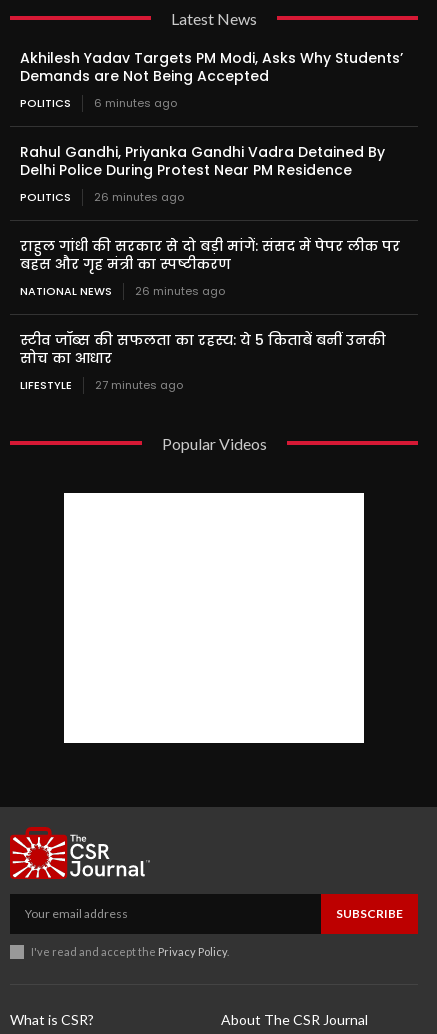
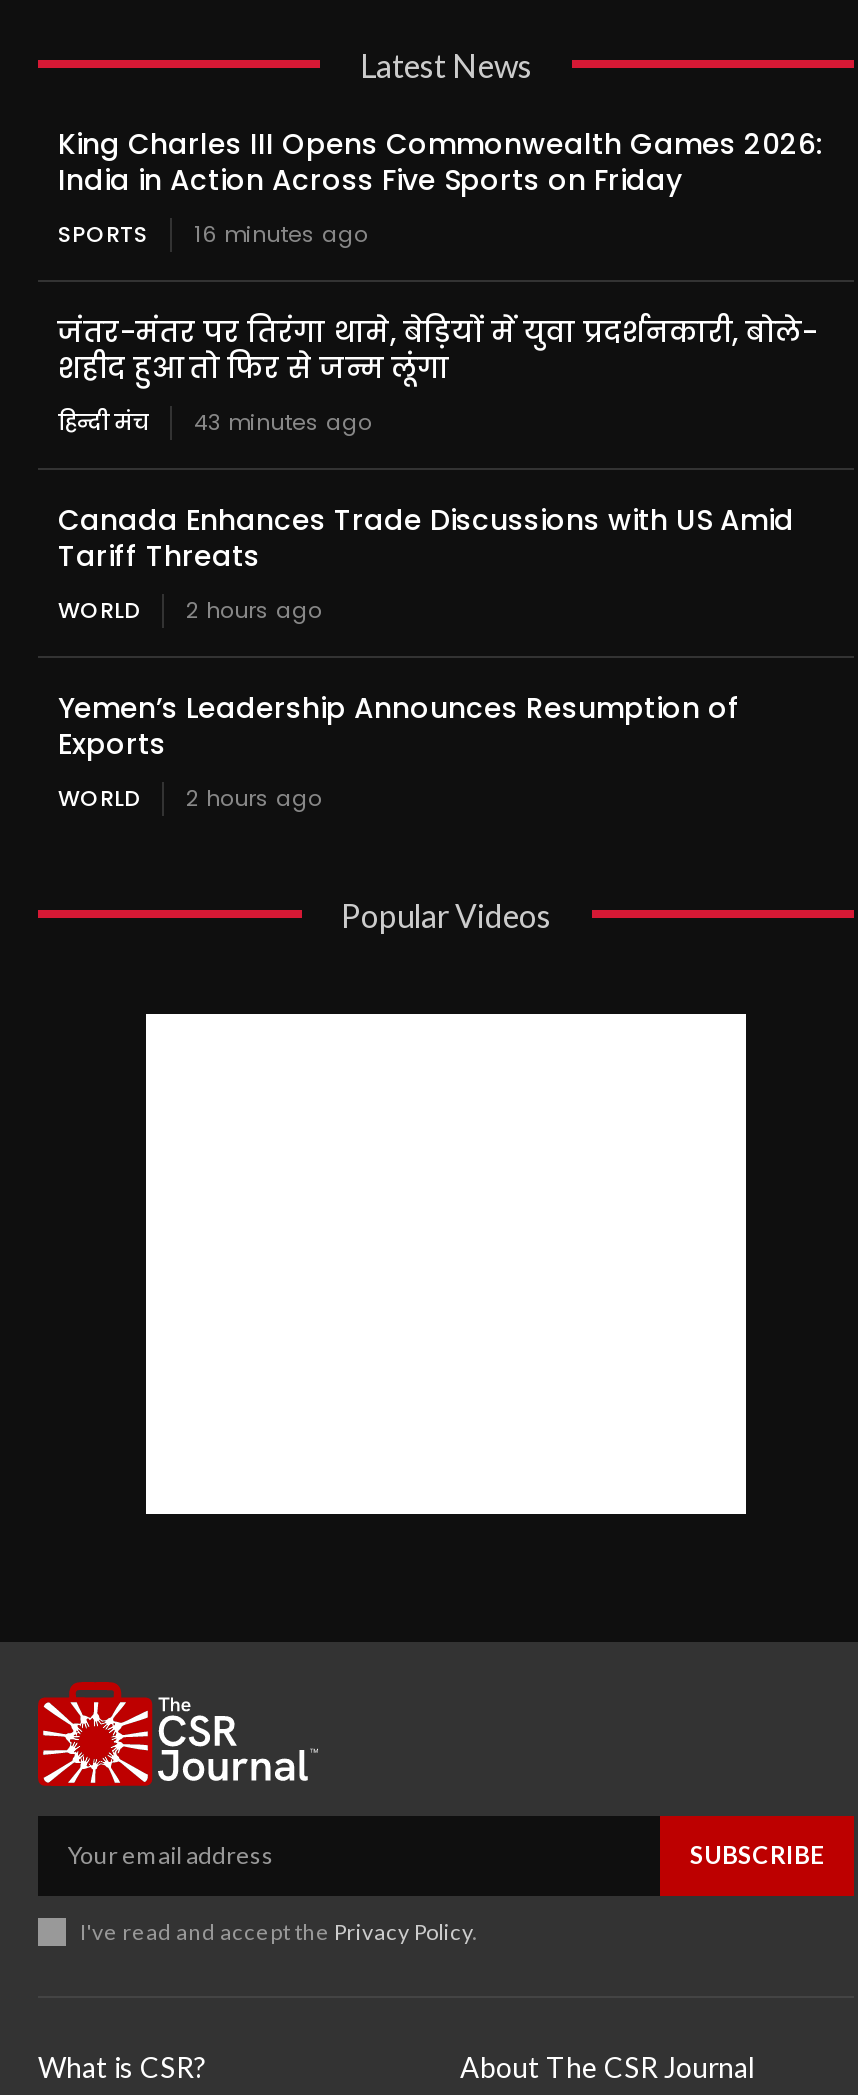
- Akhilesh Yadav Targets PM Modi, Asks Why Students’
- Demands are Not Being Accepted
- POLITICS
- 6 minutes ago
+ King Charles III Opens Commonwealth Games 2026:
+ India in Action Across Five Sports on Friday
+ SPORTS
+ 16 minutes ago

- Rahul Gandhi, Priyanka Gandhi Vadra Detained By
- Delhi Police During Protest Near PM Residence
- POLITICS
- 26 minutes ago
+ जंतर-मंतर पर तिरंगा थामे, बेड़ियों में युवा प्रदर्शनकारी, बोले-
+ शहीद हुआ तो फिर से जन्म लूंगा
+ हिन्दी मंच
+ 43 minutes ago

- राहुल गांधी की सरकार से दो बड़ी मांगें: संसद में पेपर लीक पर
- बहस और गृह मंत्री का स्पष्टीकरण
- NATIONAL NEWS
- 26 minutes ago
+ Canada Enhances Trade Discussions with US Amid
+ Tariff Threats
+ WORLD
+ 2 hours ago

- स्टीव जॉब्स की सफलता का रहस्य: ये 5 किताबें बनीं उनकी
- सोच का आधार
- LIFESTYLE
- 27 minutes ago
+ Yemen’s Leadership Announces Resumption of
+ Exports
+ WORLD
+ 2 hours ago
